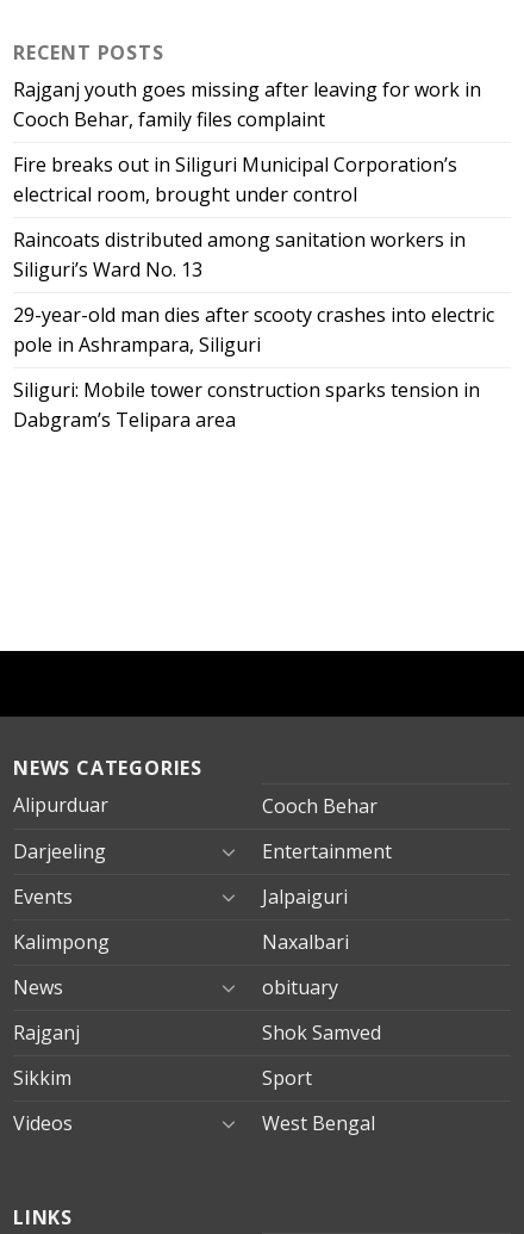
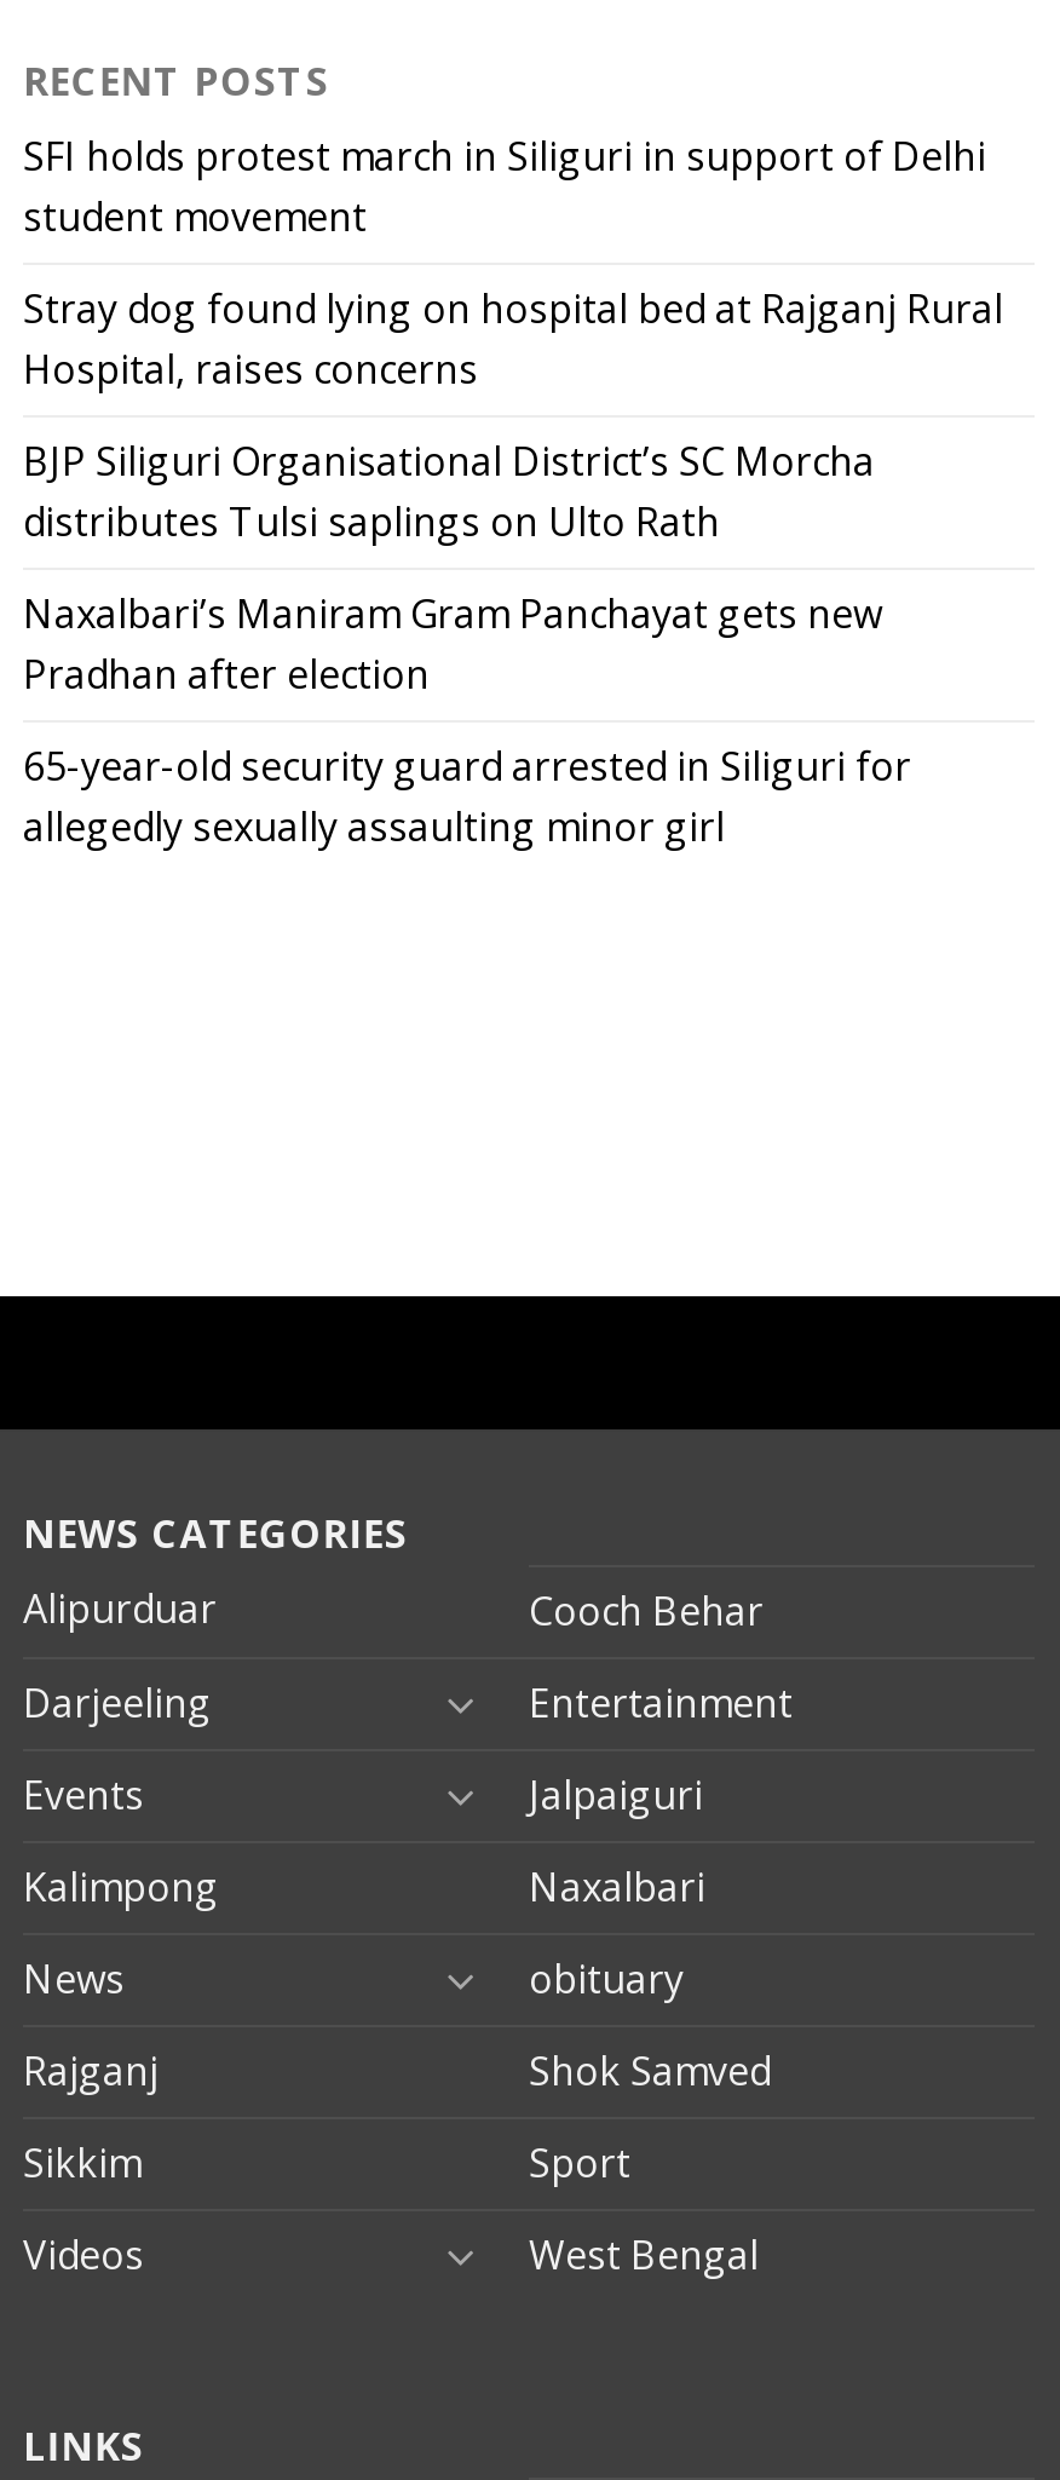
- Rajganj youth goes missing after leaving for work in
- Cooch Behar, family files complaint
+ SFI holds protest march in Siliguri in support of Delhi
+ student movement

- Fire breaks out in Siliguri Municipal Corporation’s
- electrical room, brought under control
+ Stray dog found lying on hospital bed at Rajganj Rural
+ Hospital, raises concerns

- Raincoats distributed among sanitation workers in
- Siliguri’s Ward No. 13
+ BJP Siliguri Organisational District’s SC Morcha
+ distributes Tulsi saplings on Ulto Rath

- 29-year-old man dies after scooty crashes into electric
- pole in Ashrampara, Siliguri
+ Naxalbari’s Maniram Gram Panchayat gets new
+ Pradhan after election

- Siliguri: Mobile tower construction sparks tension in
- Dabgram’s Telipara area
+ 65-year-old security guard arrested in Siliguri for
+ allegedly sexually assaulting minor girl
